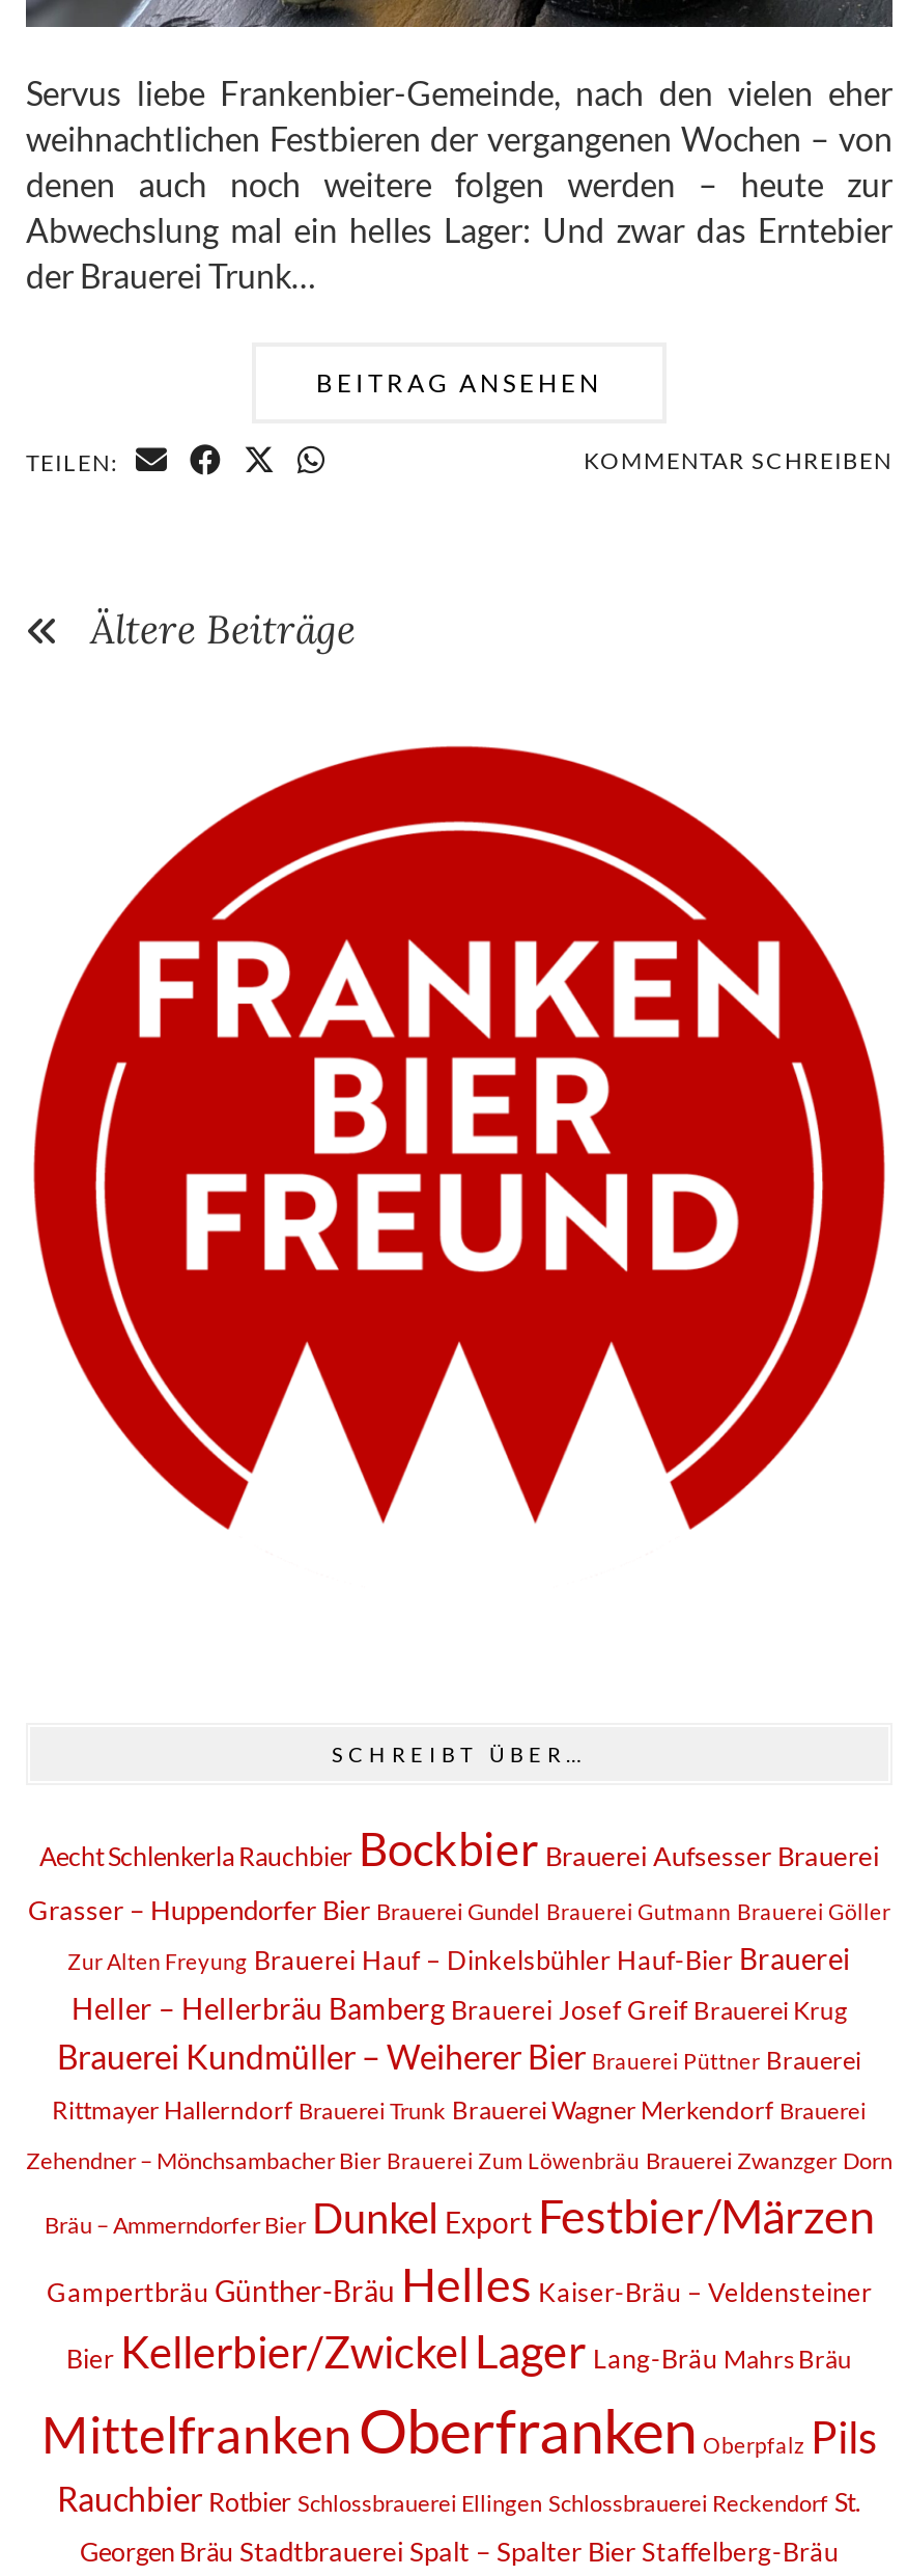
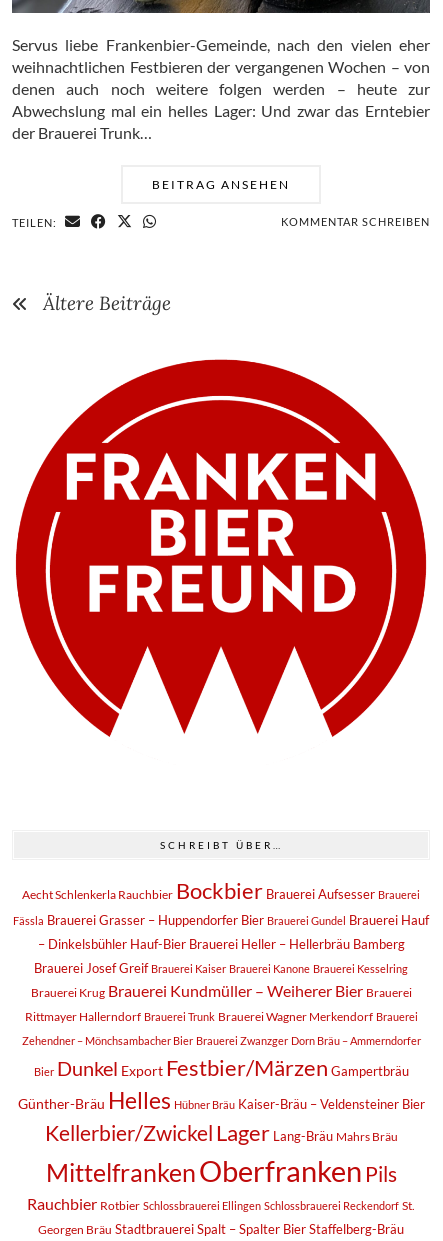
- Grasser – Huppendorfer Bier Brauerei Gundel Brauerei Gutmann Brauerei Göller
- Zur Alten Freyung Brauerei Hauf – Dinkelsbühler Hauf-Bier Brauerei
- Heller – Hellerbräu Bamberg Brauerei Josef Greif Brauerei Krug
- Brauerei Kundmüller – Weiherer Bier Brauerei Püttner Brauerei
+ Fässla Brauerei Grasser – Huppendorfer Bier Brauerei Gundel Brauerei Hauf
+ – Dinkelsbühler Hauf-Bier Brauerei Heller – Hellerbräu Bamberg
+ Brauerei Josef Greif Brauerei Kaiser Brauerei Kanone Brauerei Kesselring
+ Brauerei Krug Brauerei Kundmüller – Weiherer Bier Brauerei

- Zehendner – Mönchsambacher Bier Brauerei Zum Löwenbräu Brauerei Zwanzger Dorn
- Bräu – Ammerndorfer Bier Dunkel Export Festbier/Märzen
- Gampertbräu Günther-Bräu Helles Kaiser-Bräu – Veldensteiner
- Bier Kellerbier/Zwickel Lager Lang-Bräu Mahrs Bräu
- Mittelfranken Oberfranken Oberpfalz Pils
+ Zehendner – Mönchsambacher Bier Brauerei Zwanzger Dorn Bräu – Ammerndorfer
+ Bier Dunkel Export Festbier/Märzen Gampertbräu
+ Günther-Bräu Helles Hübner Bräu Kaiser-Bräu – Veldensteiner Bier
+ Kellerbier/Zwickel Lager Lang-Bräu Mahrs Bräu
+ Mittelfranken Oberfranken Pils
